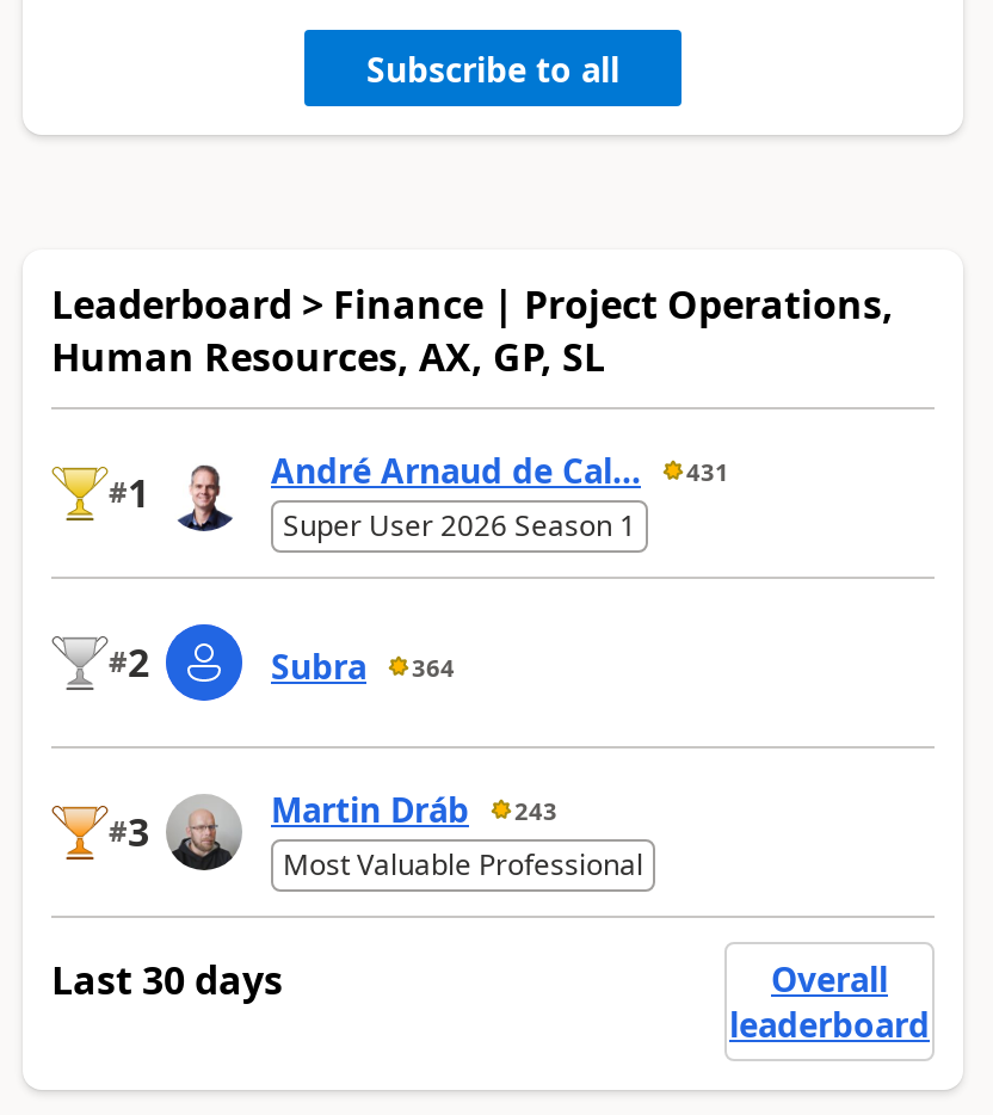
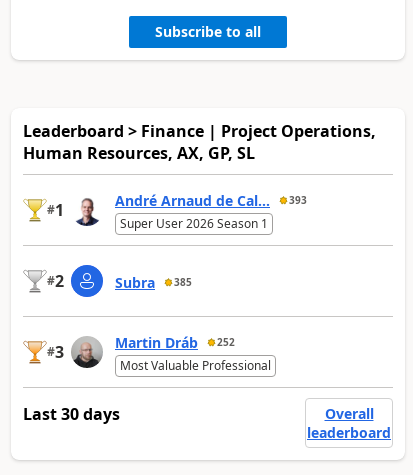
- André Arnaud de Cal... 431
+ André Arnaud de Cal... 393

- Subra 364
+ Subra 385

- Martin Dráb 243
+ Martin Dráb 252
